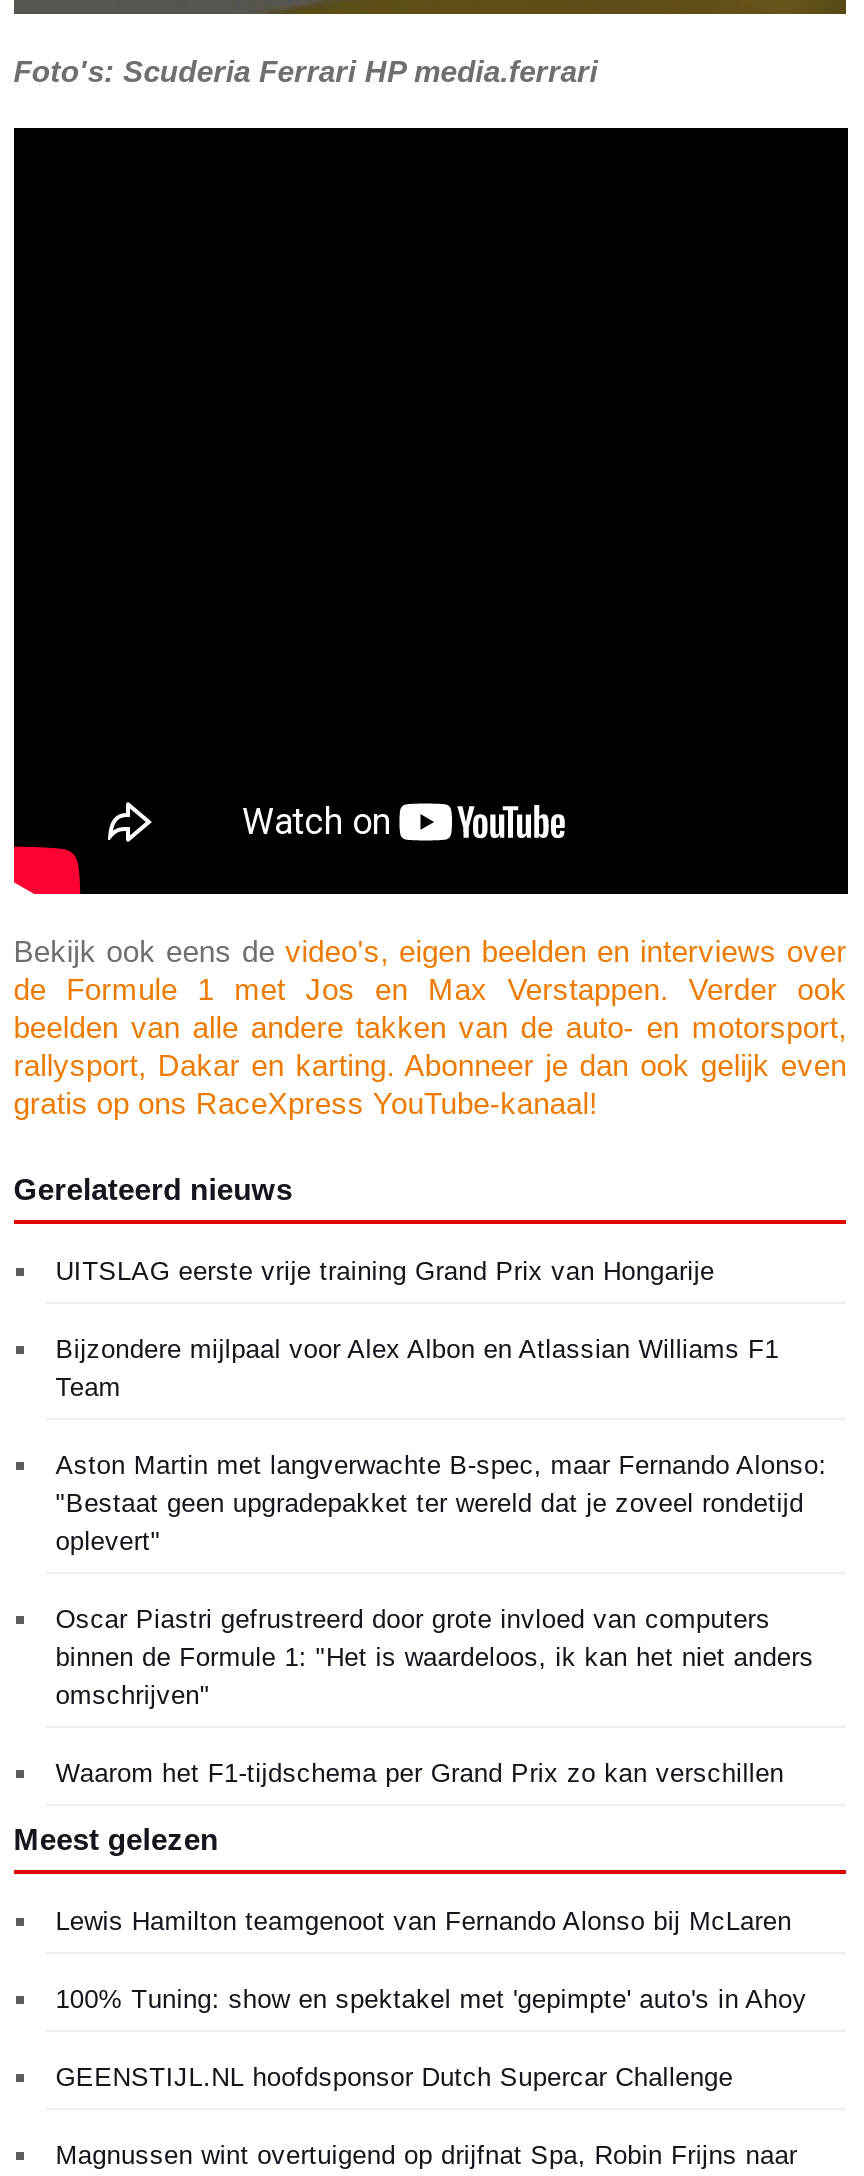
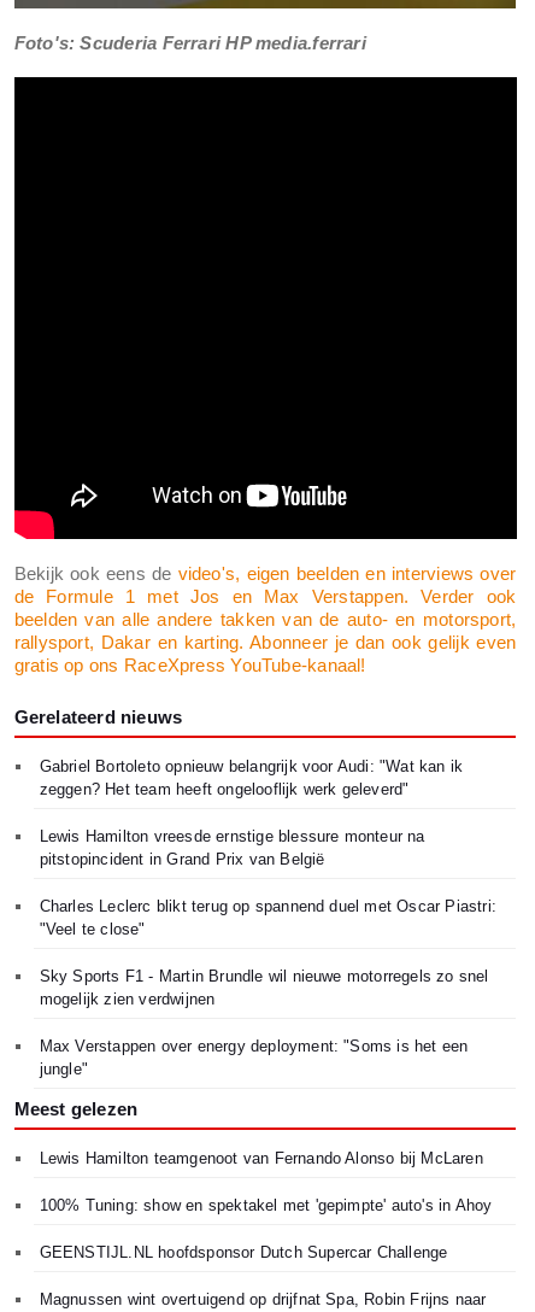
- UITSLAG eerste vrije training Grand Prix van Hongarije
+ Gabriel Bortoleto opnieuw belangrijk voor Audi: "Wat kan ik
+ zeggen? Het team heeft ongelooflijk werk geleverd"

- Bijzondere mijlpaal voor Alex Albon en Atlassian Williams F1
- Team
+ Lewis Hamilton vreesde ernstige blessure monteur na
+ pitstopincident in Grand Prix van België

- Aston Martin met langverwachte B-spec, maar Fernando Alonso:
- "Bestaat geen upgradepakket ter wereld dat je zoveel rondetijd
- oplevert"
+ Charles Leclerc blikt terug op spannend duel met Oscar Piastri:
+ "Veel te close"

- Oscar Piastri gefrustreerd door grote invloed van computers
- binnen de Formule 1: "Het is waardeloos, ik kan het niet anders
- omschrijven"
+ Sky Sports F1 - Martin Brundle wil nieuwe motorregels zo snel
+ mogelijk zien verdwijnen

- Waarom het F1-tijdschema per Grand Prix zo kan verschillen
+ Max Verstappen over energy deployment: "Soms is het een
+ jungle"
